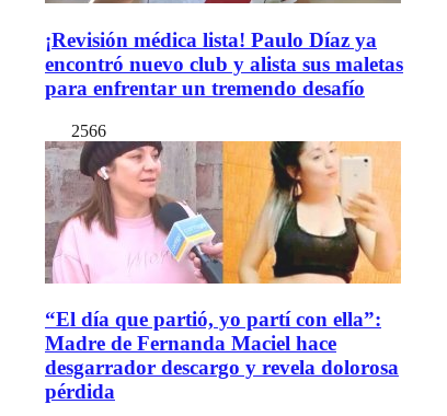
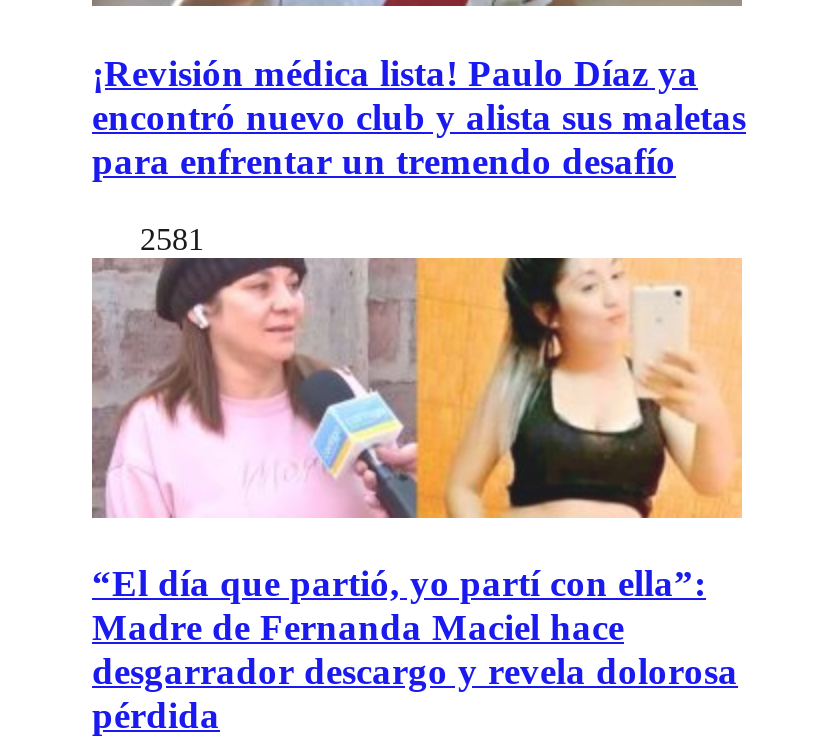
- 2566
+ 2581
